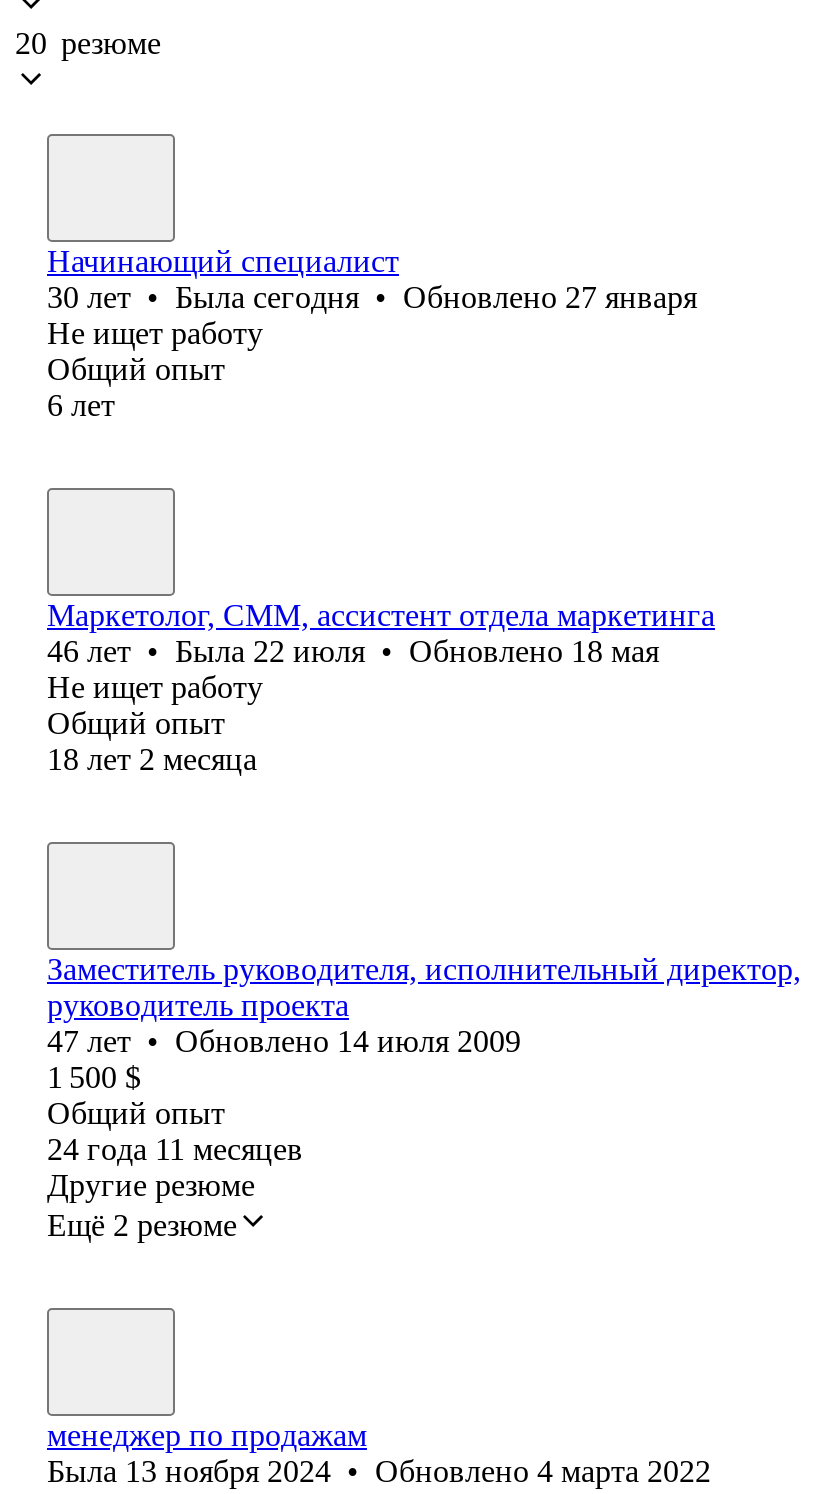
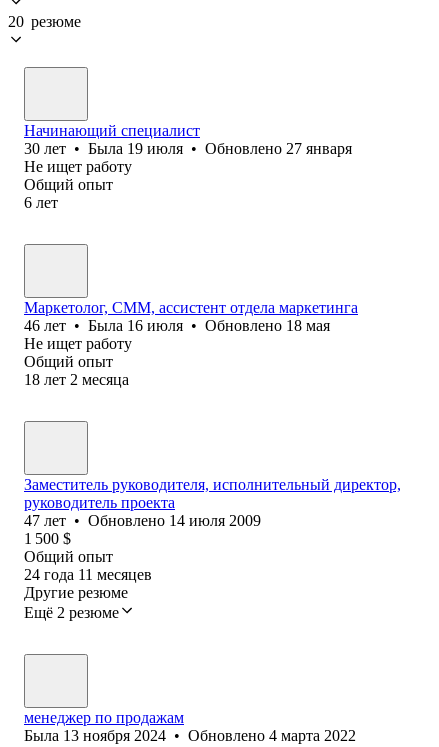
- 30 лет • Была сегодня • Обновлено 27 января
+ 30 лет • Была 19 июля • Обновлено 27 января

- 46 лет • Была 22 июля • Обновлено 18 мая
+ 46 лет • Была 16 июля • Обновлено 18 мая
